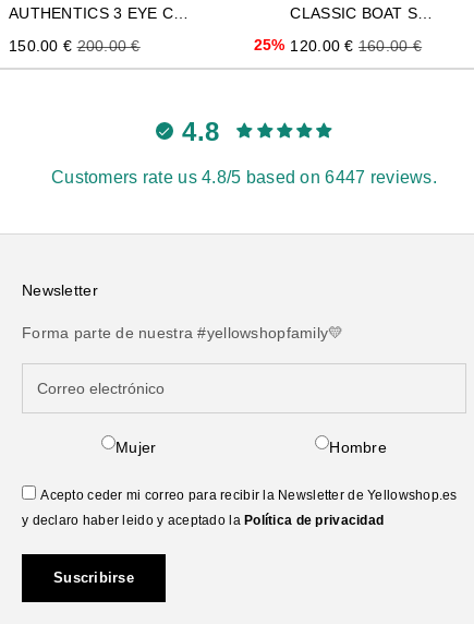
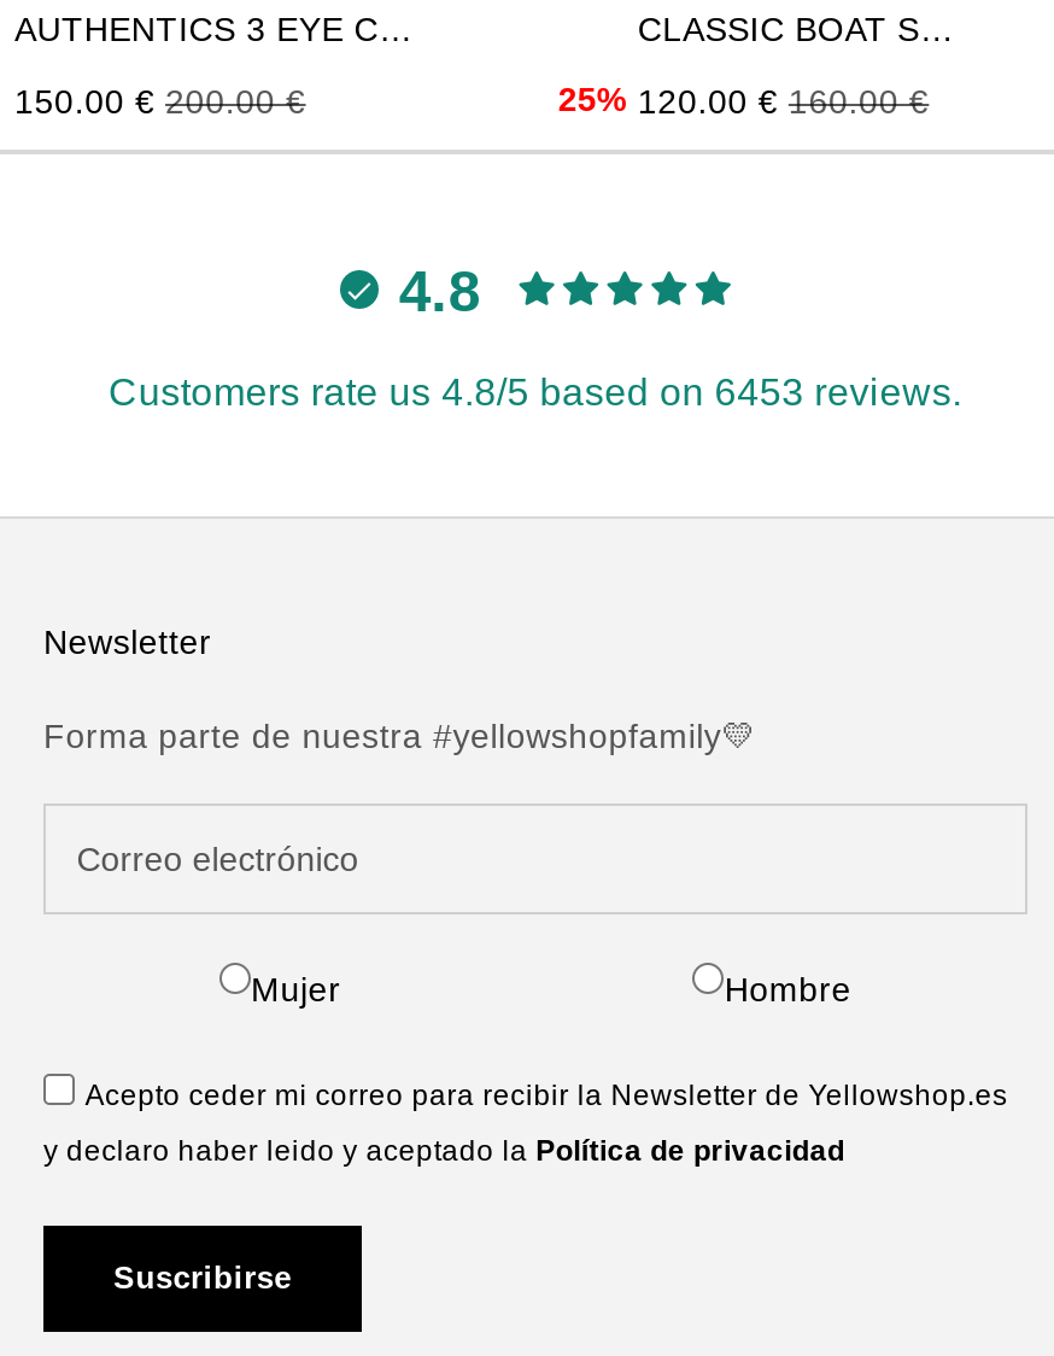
- Customers rate us 4.8/5 based on 6447 reviews.
+ Customers rate us 4.8/5 based on 6453 reviews.
